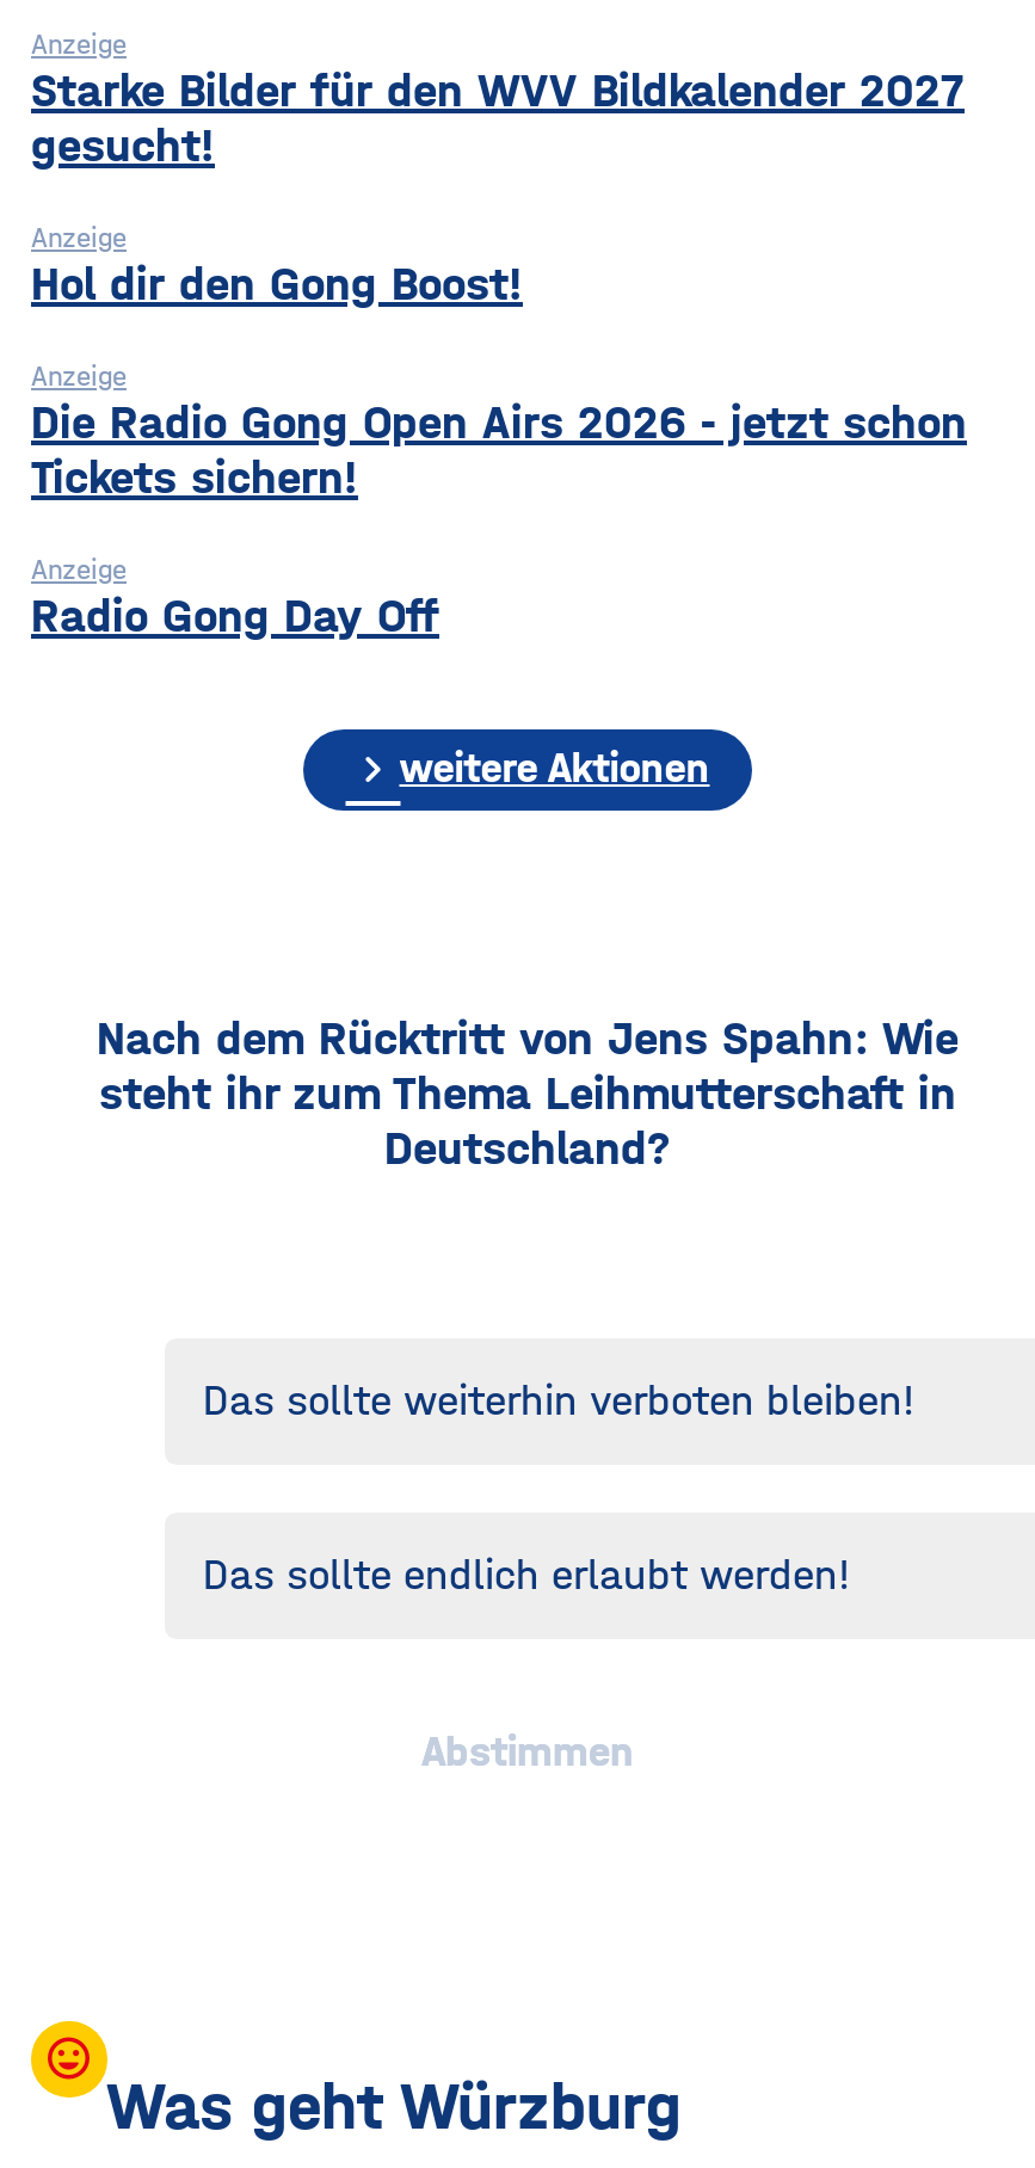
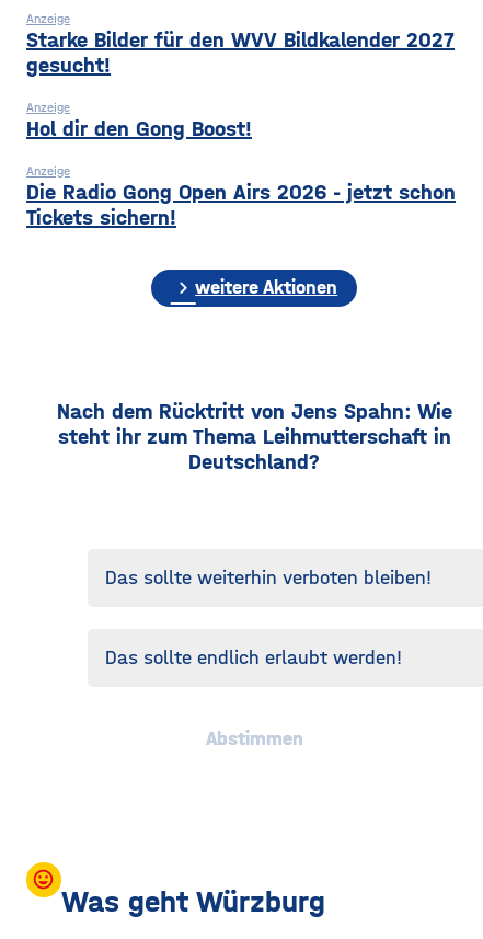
- Anzeige
- Radio Gong Day Off
